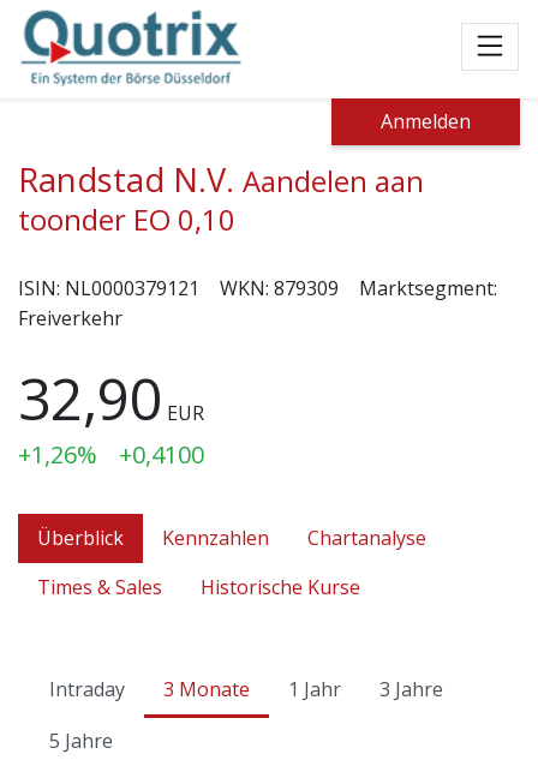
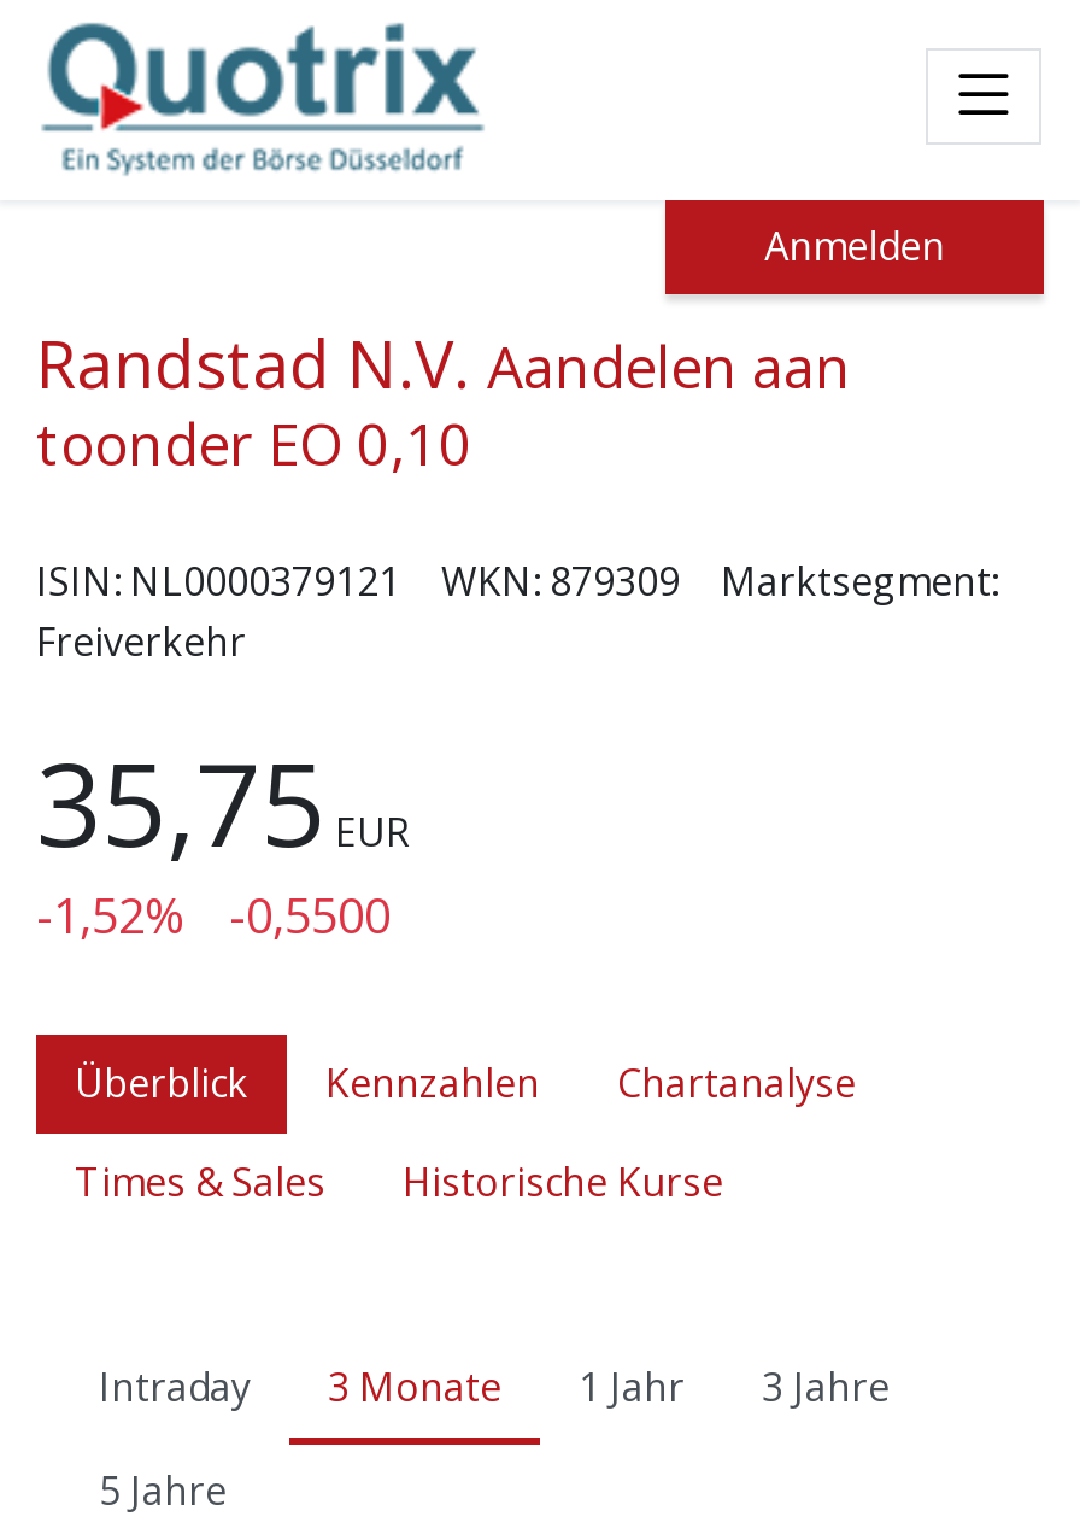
- 32,90 EUR
+ 35,75 EUR

- +1,26%
+ -1,52%

- +0,4100
+ -0,5500
